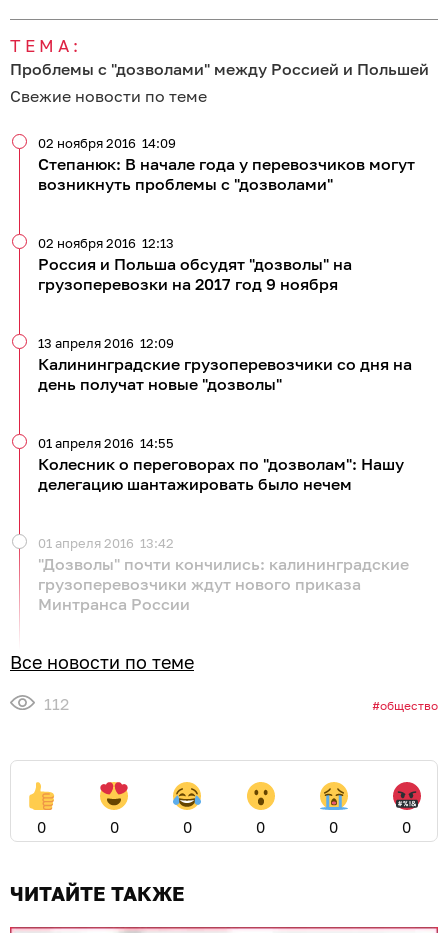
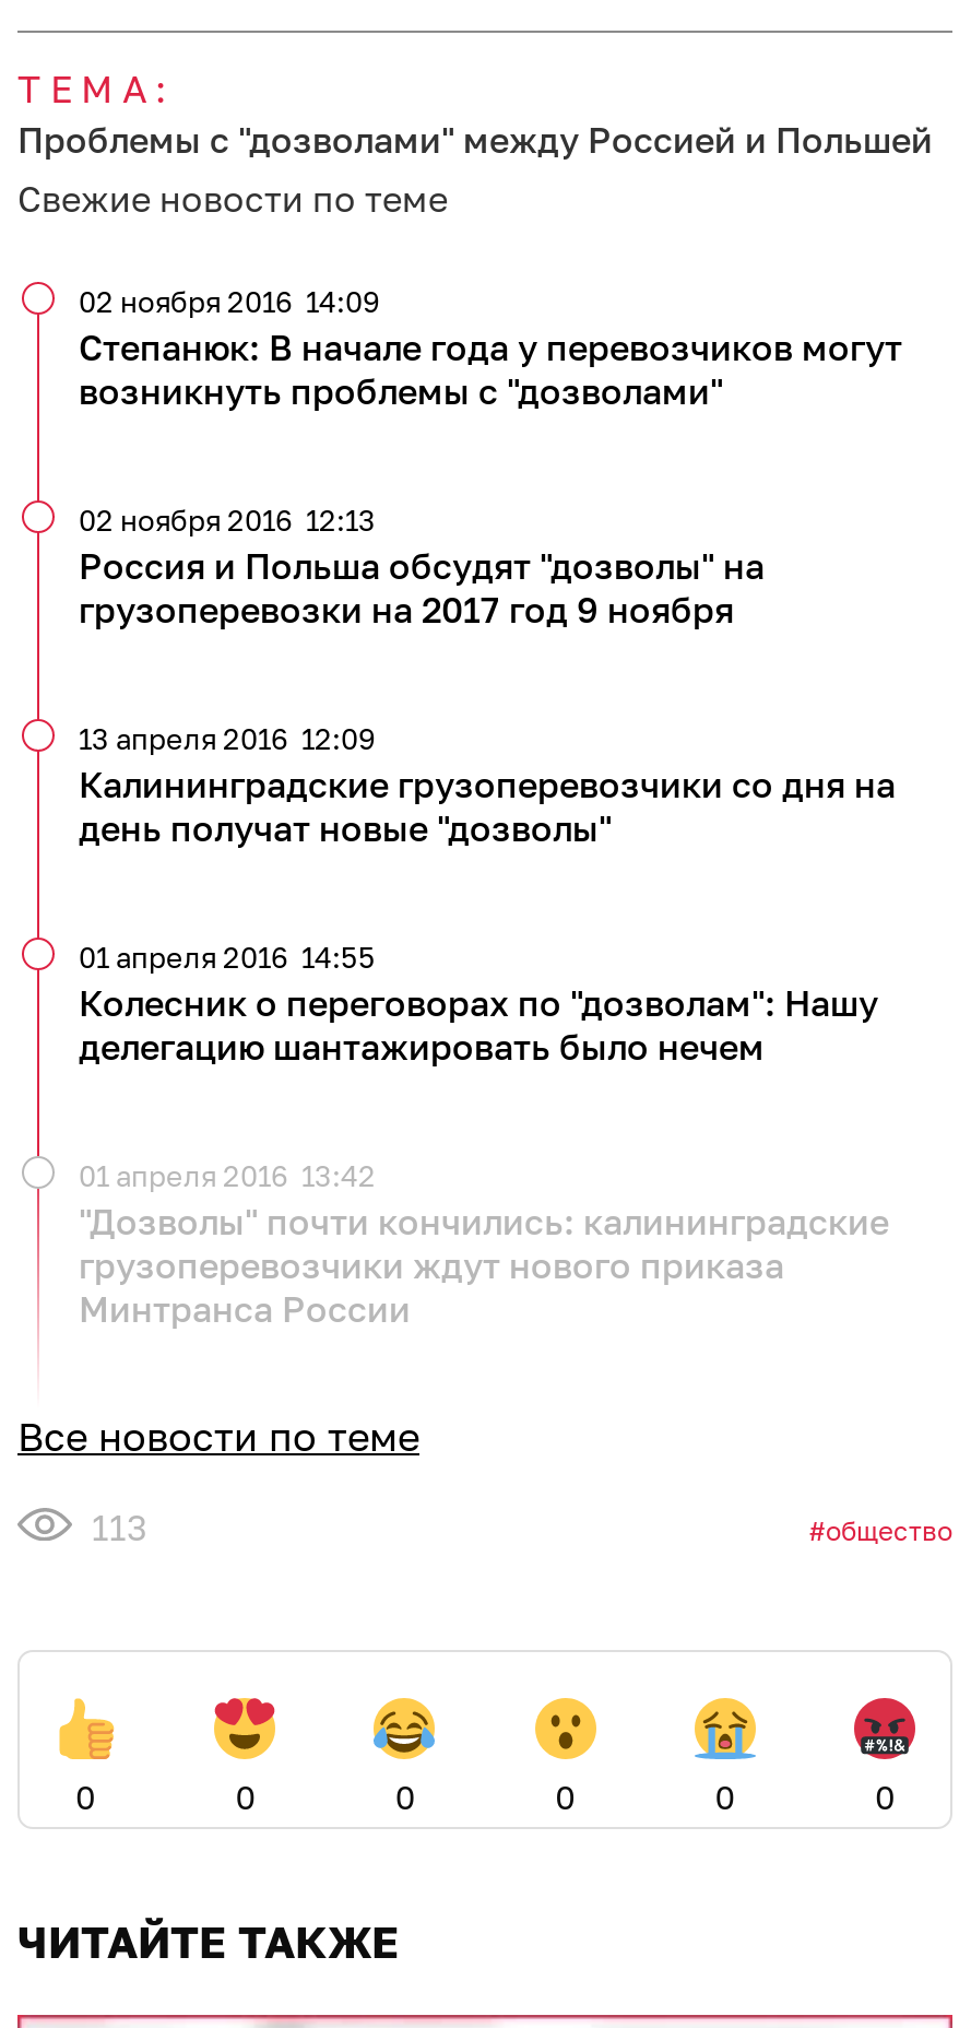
- 112
+ 113
